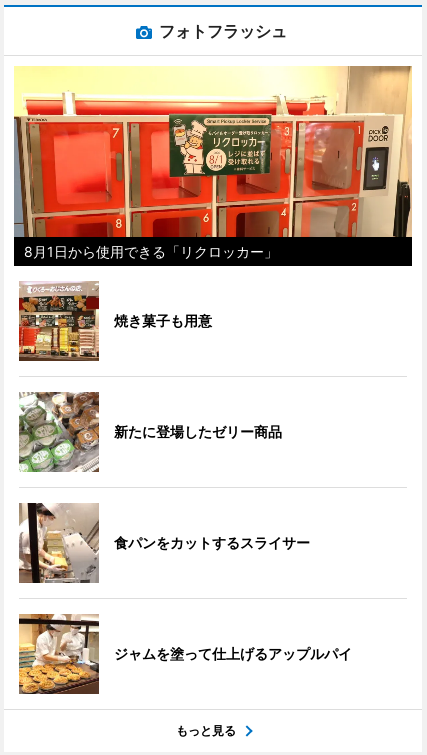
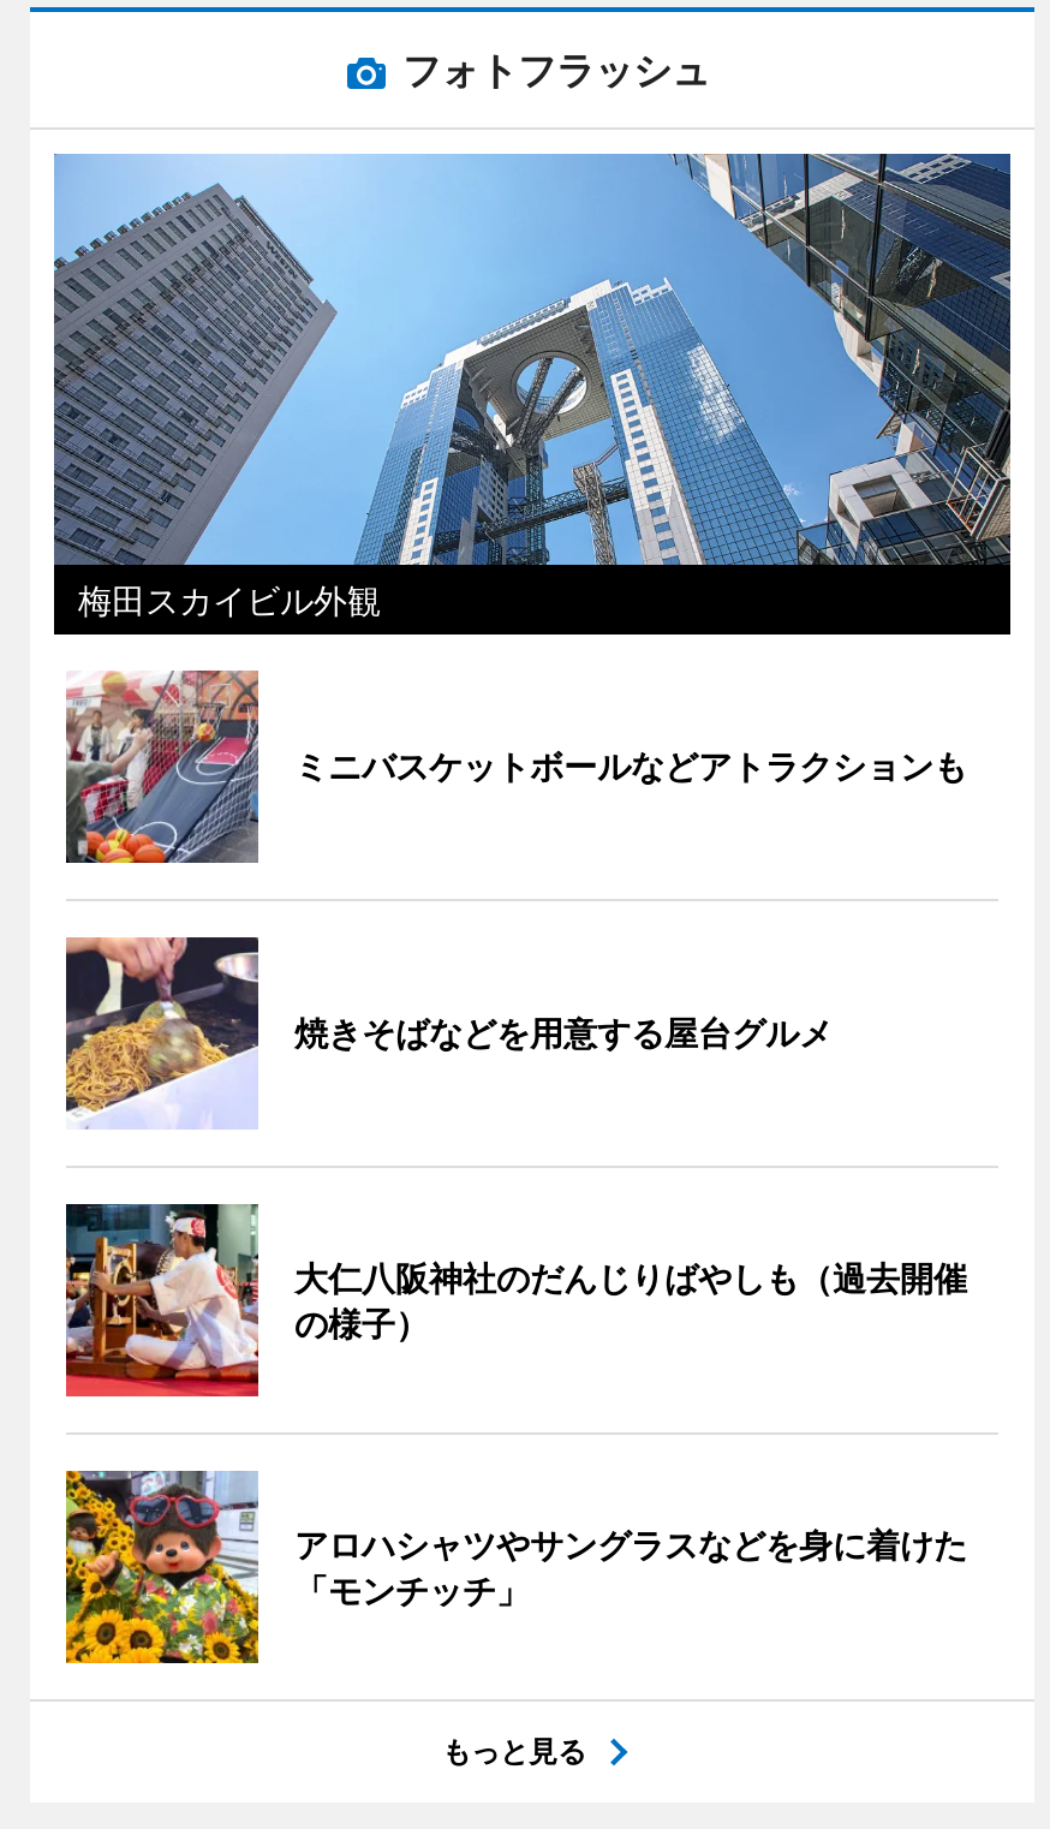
- [image]
- 8月1日から使用できる「リクロッカー」
+ [image]
+ 梅田スカイビル外観

- [image]
- 焼き菓子も用意
+ [image]
+ ミニバスケットボールなどアトラクションも

- [image]
- 新たに登場したゼリー商品
+ [image]
+ 焼きそばなどを用意する屋台グルメ

- [image]
- 食パンをカットするスライサー
+ [image]
+ 大仁八阪神社のだんじりばやしも（過去開催
+ の様子）

- [image]
- ジャムを塗って仕上げるアップルパイ
+ [image]
+ アロハシャツやサングラスなどを身に着けた
+ 「モンチッチ」
